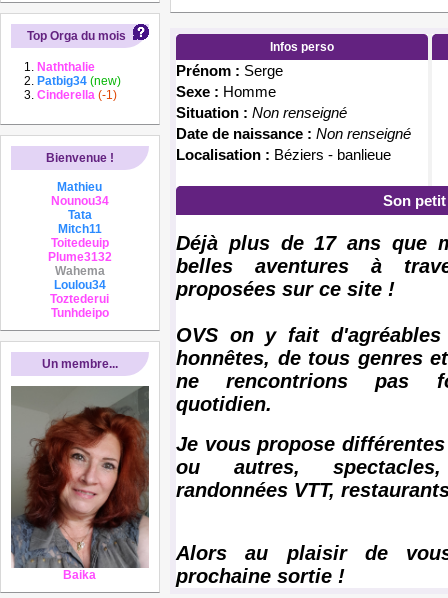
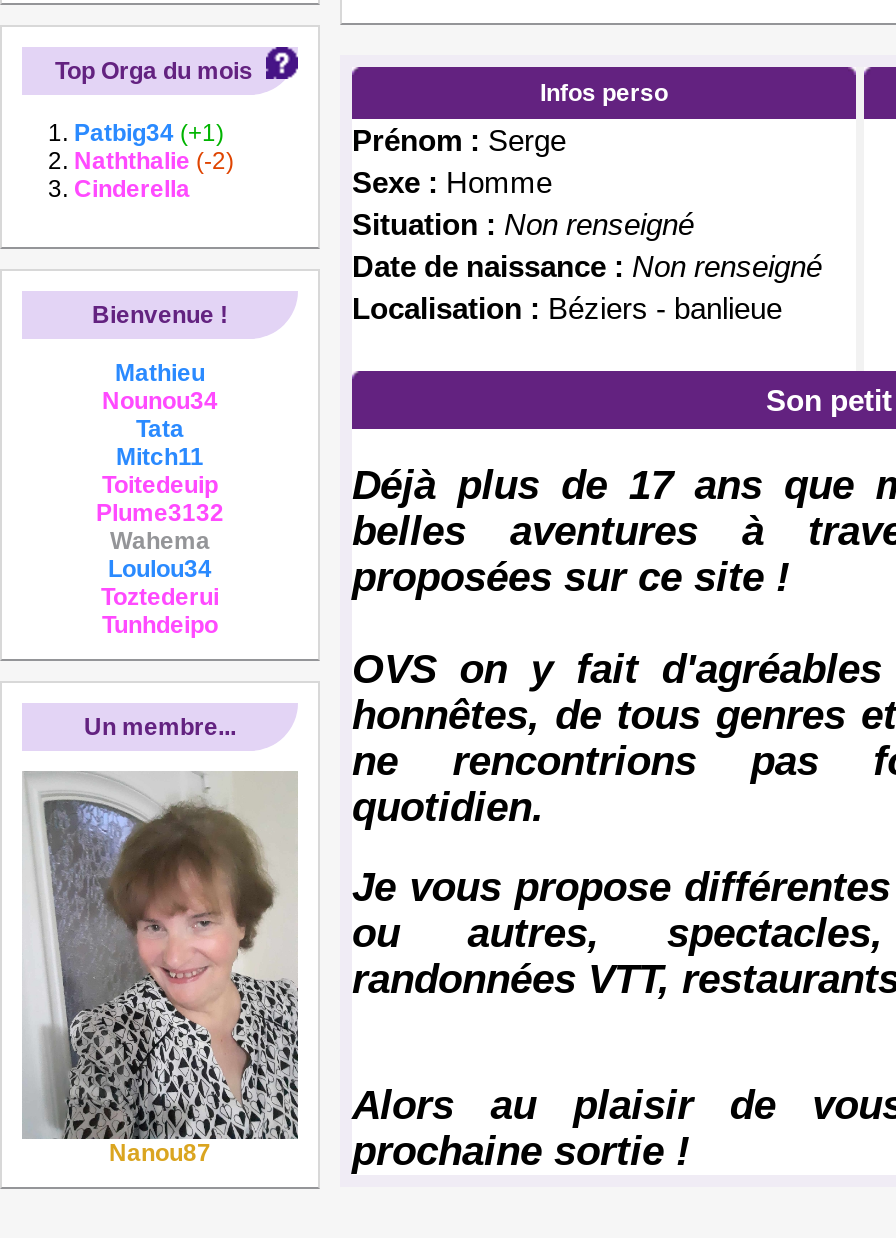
- Naththalie
- Patbig34 (new)
- Cinderella (-1)
+ Patbig34 (+1)
+ Naththalie (-2)
+ Cinderella

- [image]
- Baika
+ [image]
+ Nanou87
